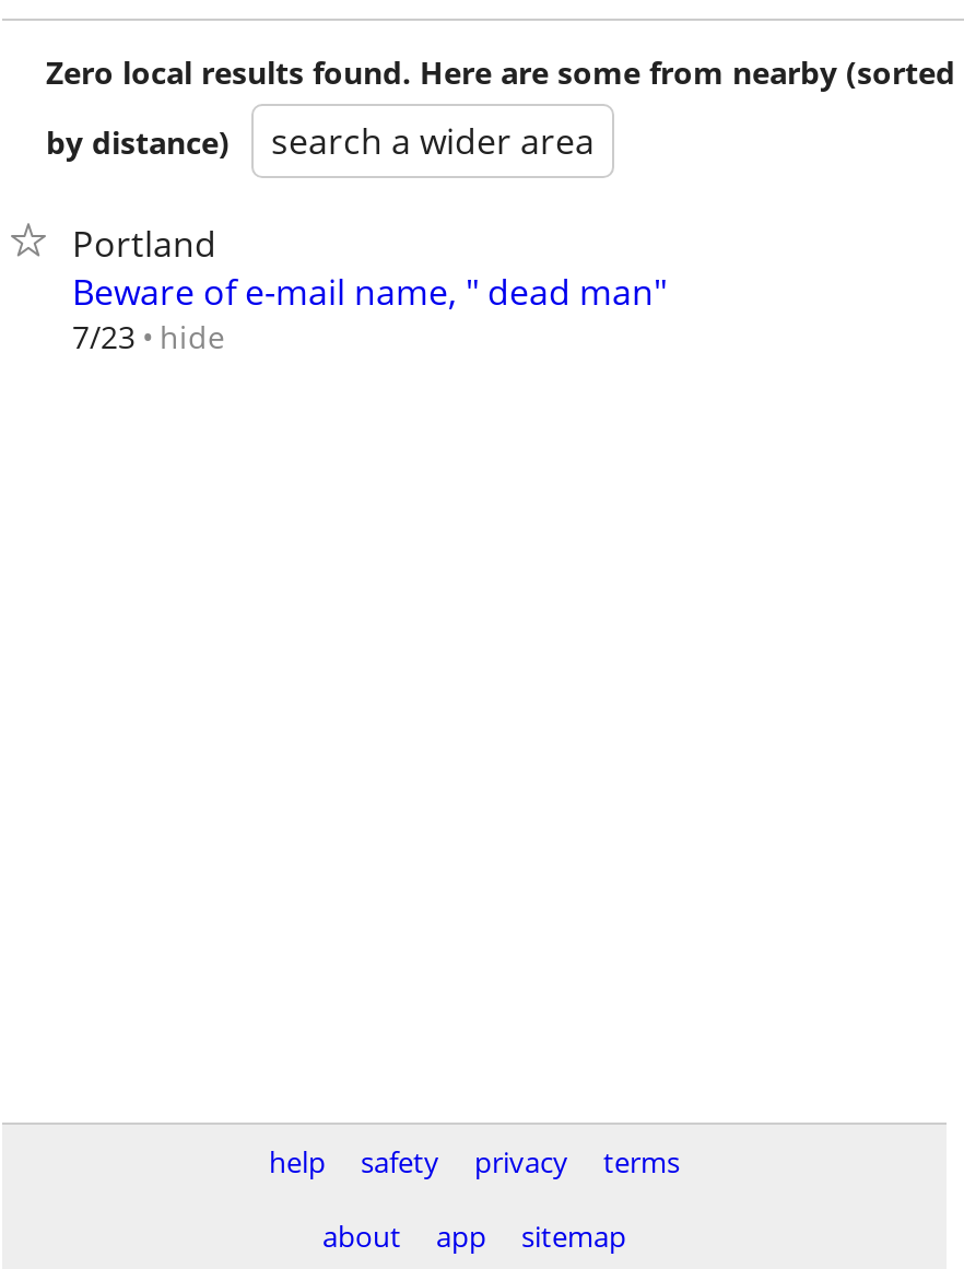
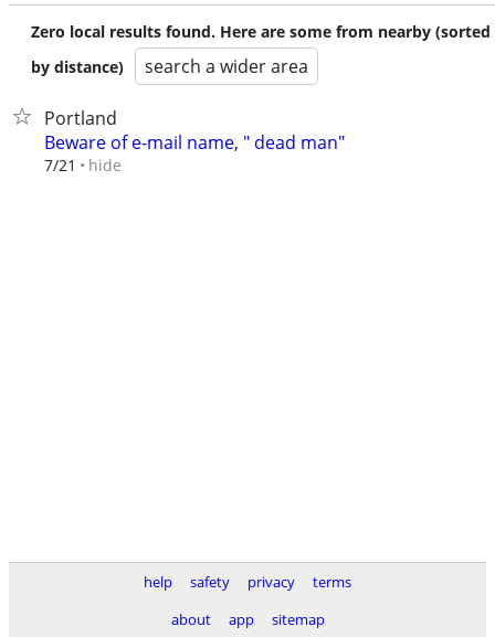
- 7/23 hide
+ 7/21 hide
